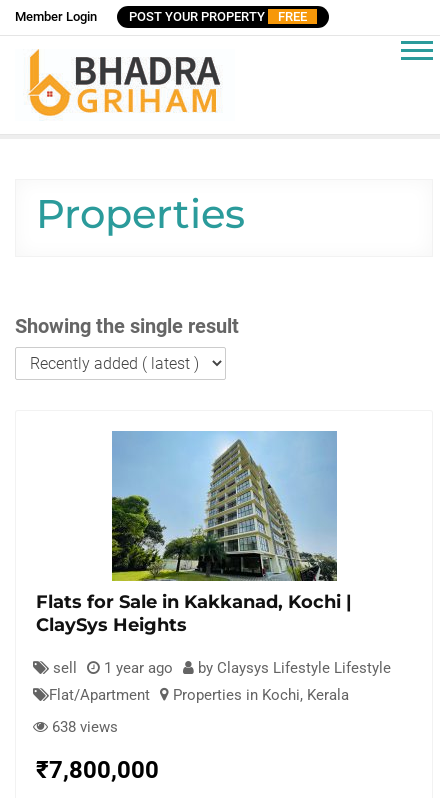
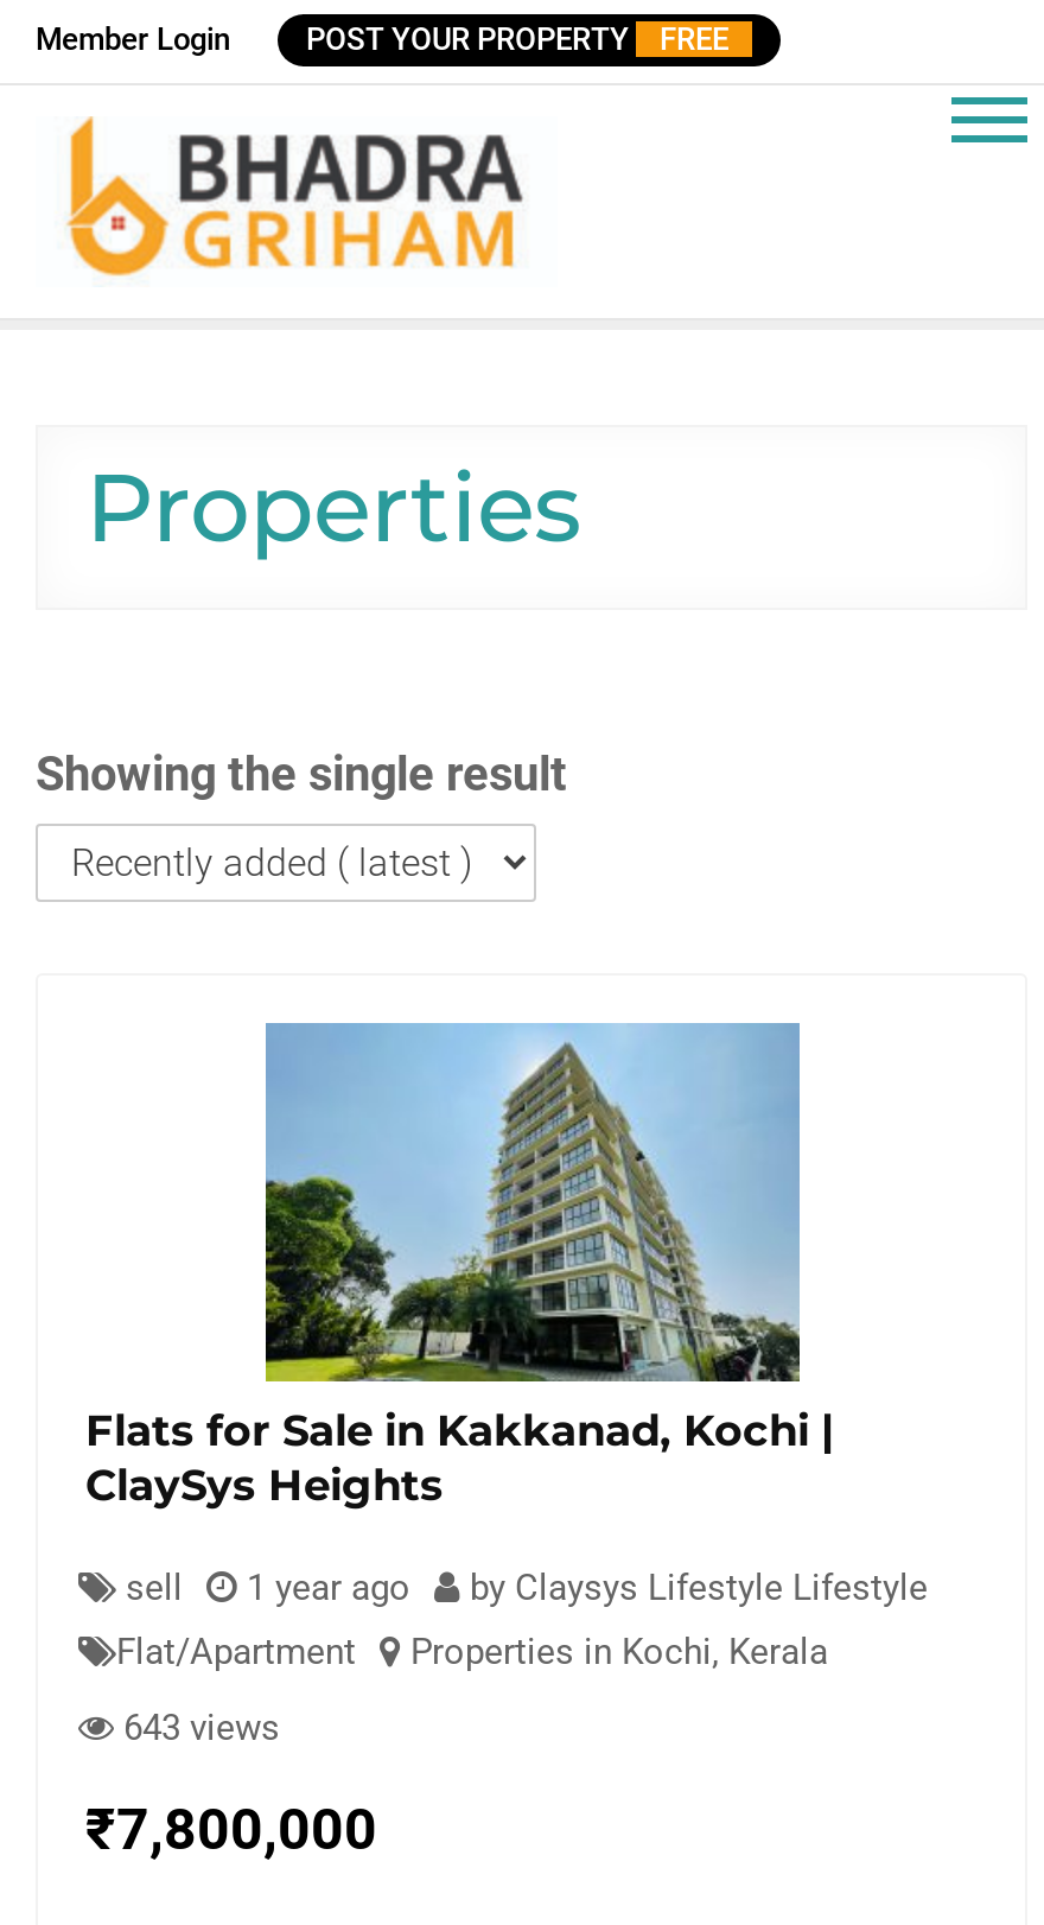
- 638 views
+ 643 views
